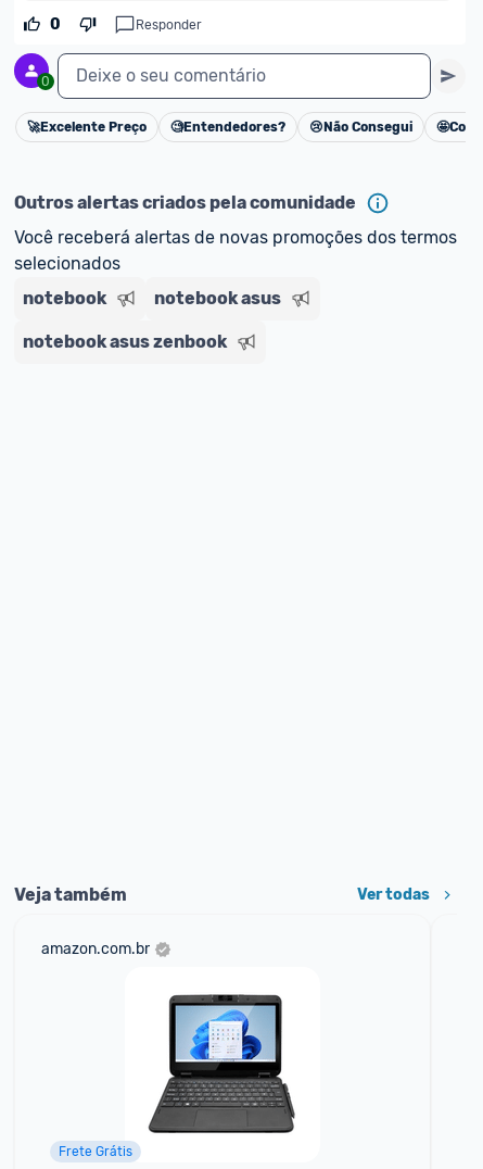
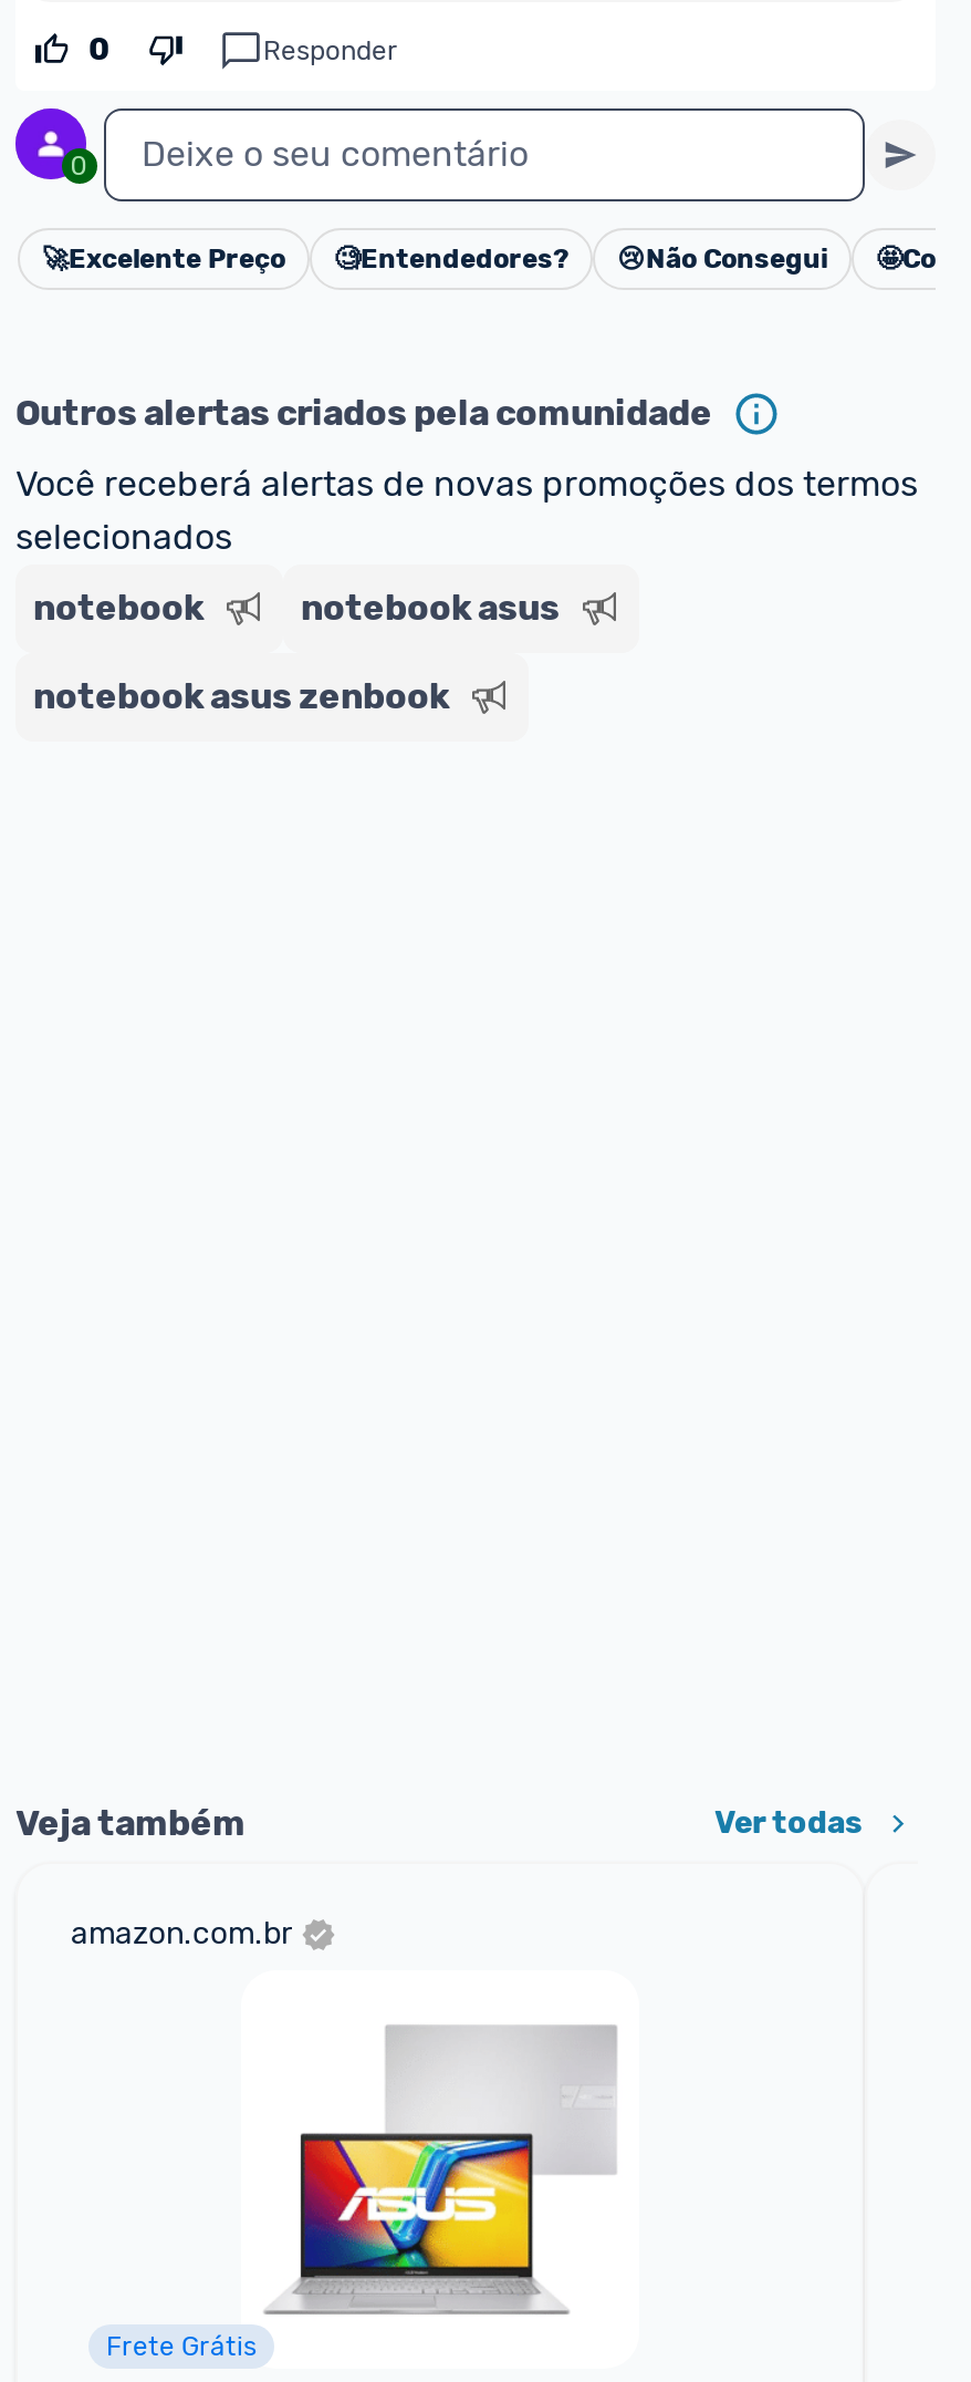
- [image]
+ [image]
